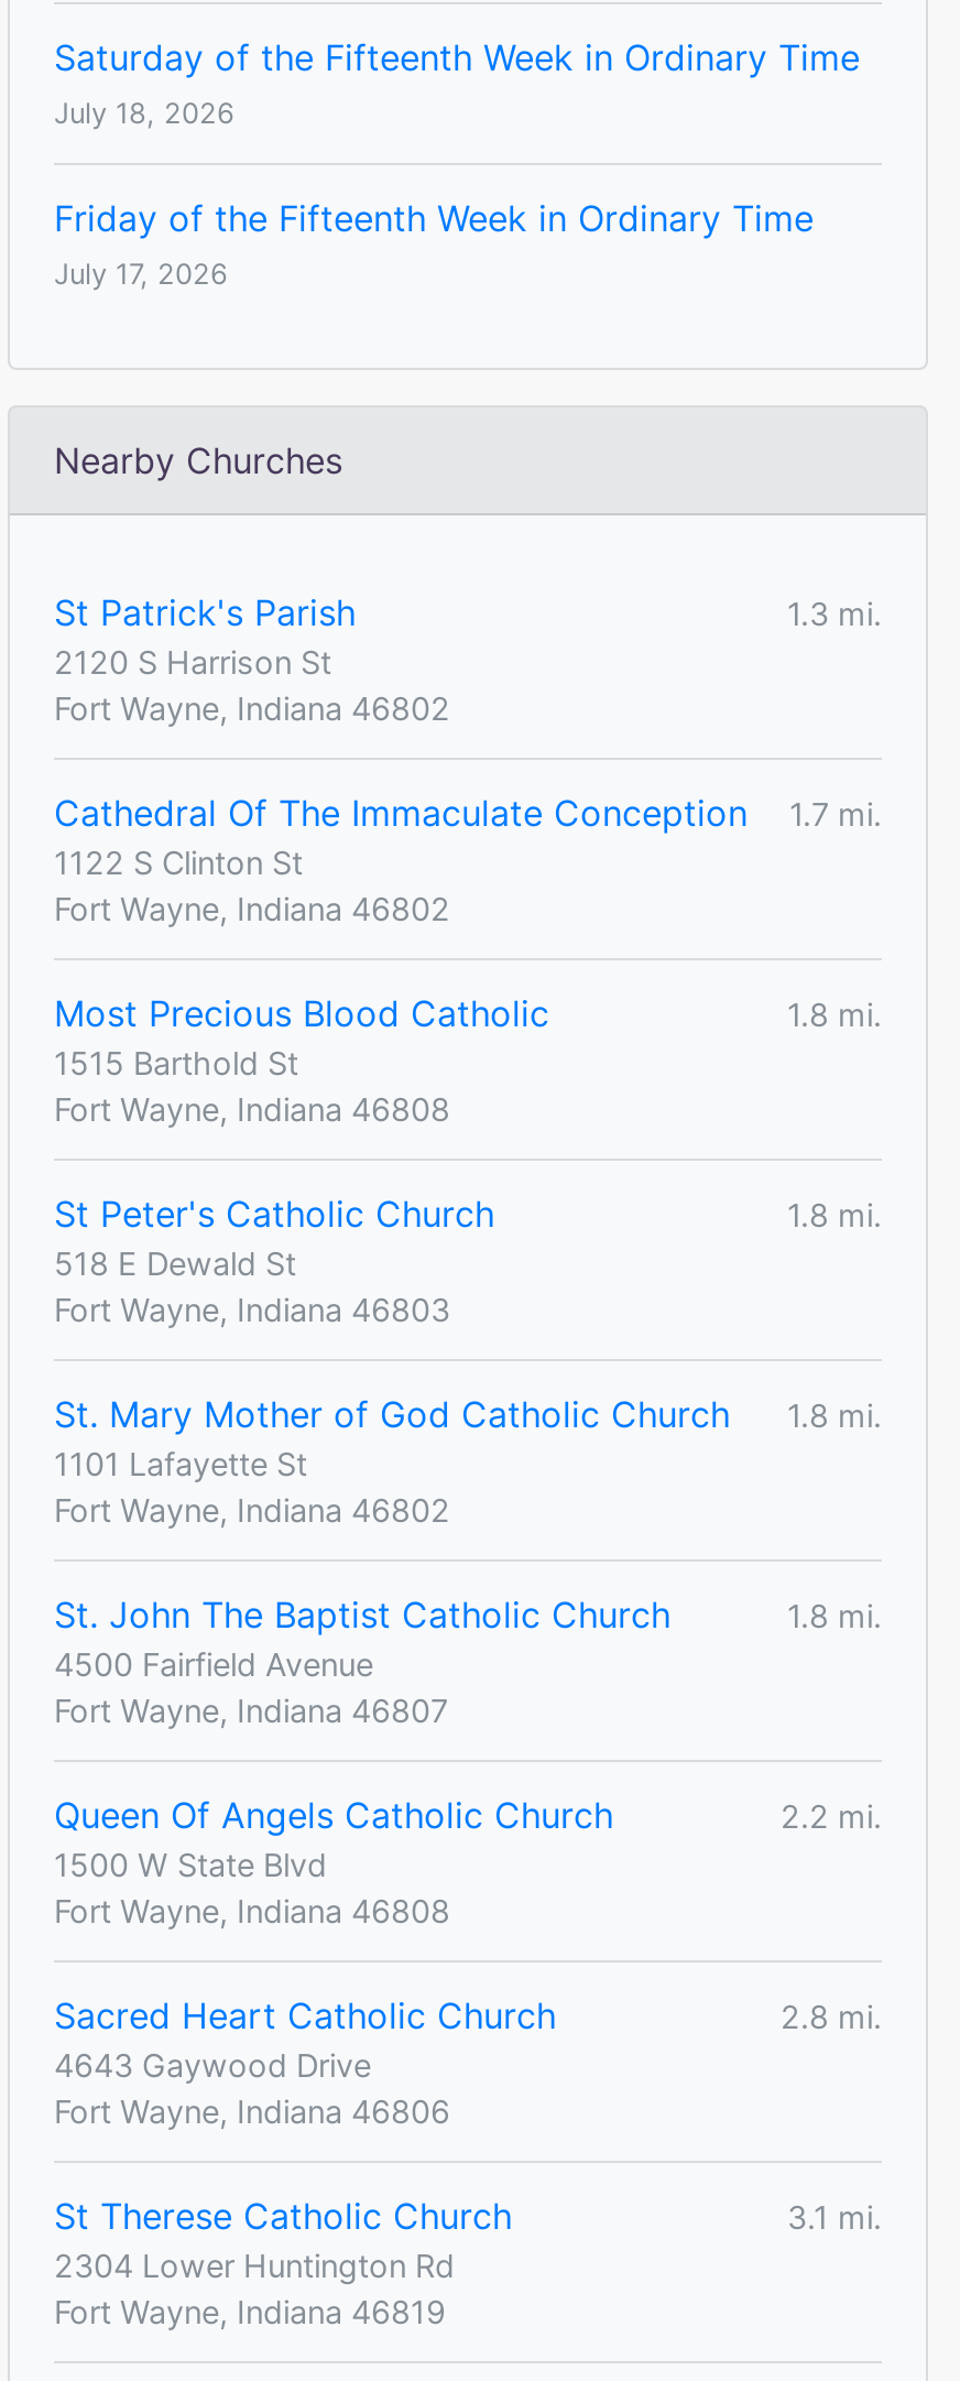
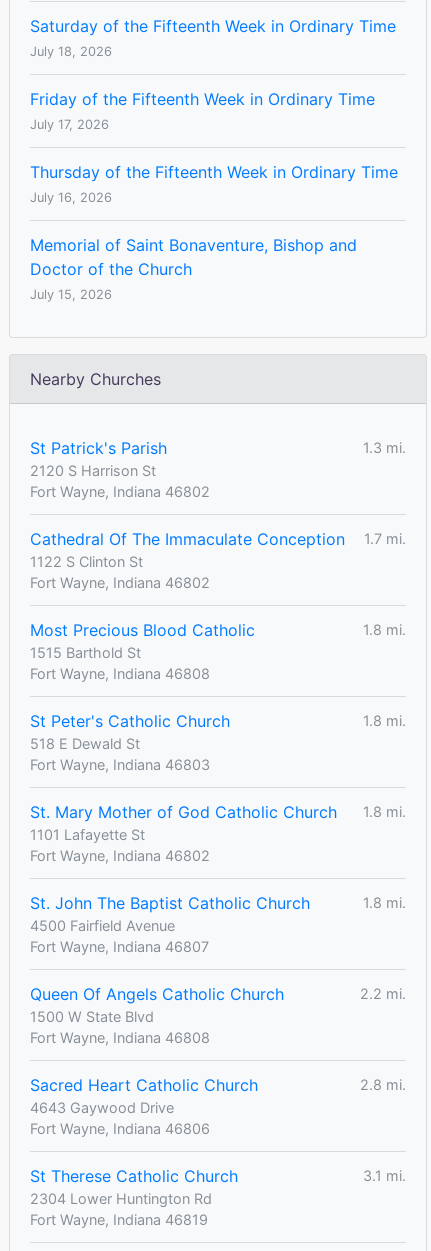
+ Thursday of the Fifteenth Week in Ordinary Time
+ July 16, 2026
+ Memorial of Saint Bonaventure, Bishop and
+ Doctor of the Church
+ July 15, 2026
